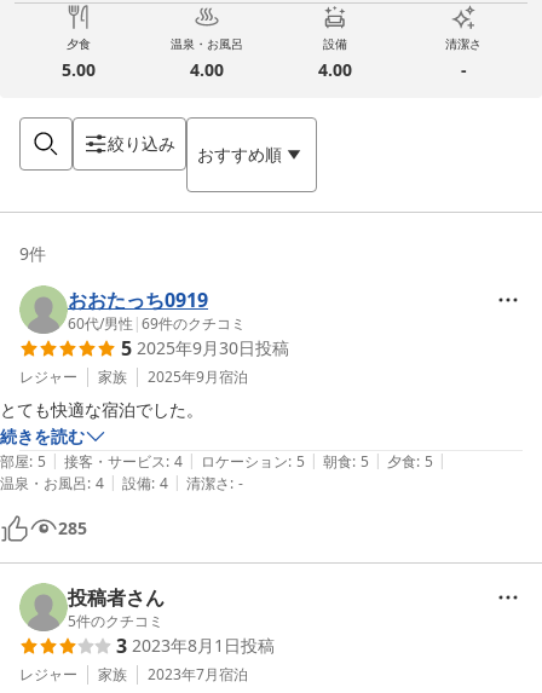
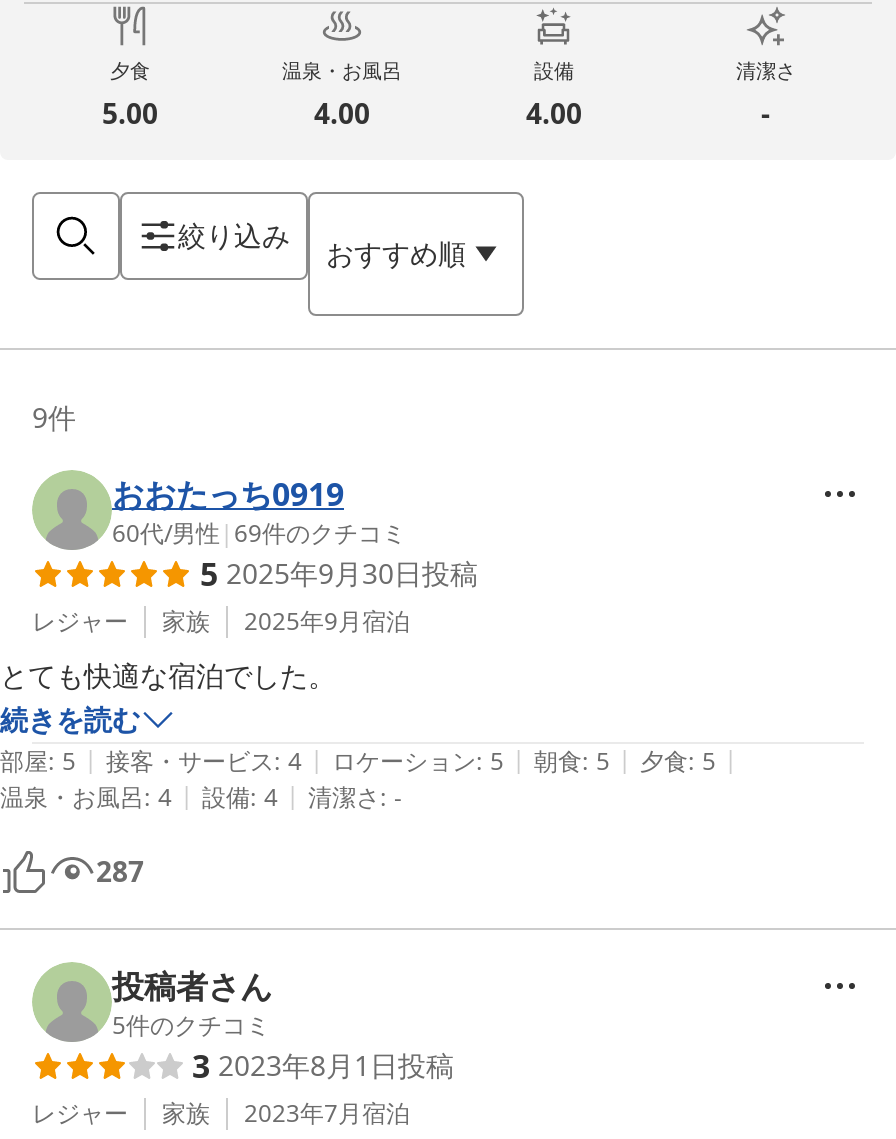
- 285
+ 287
